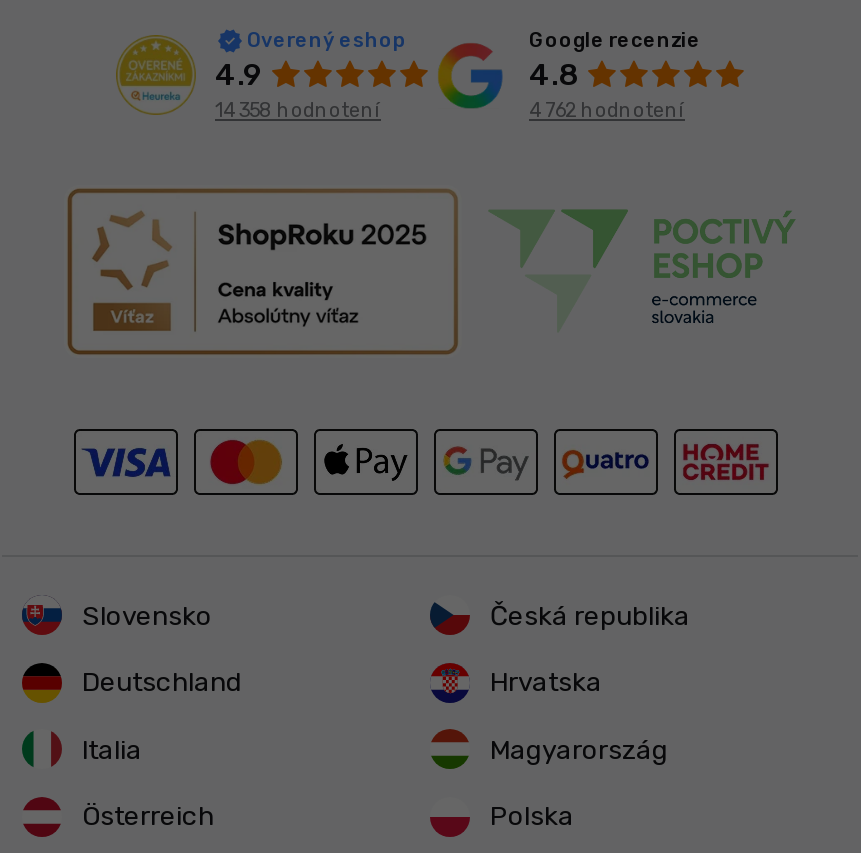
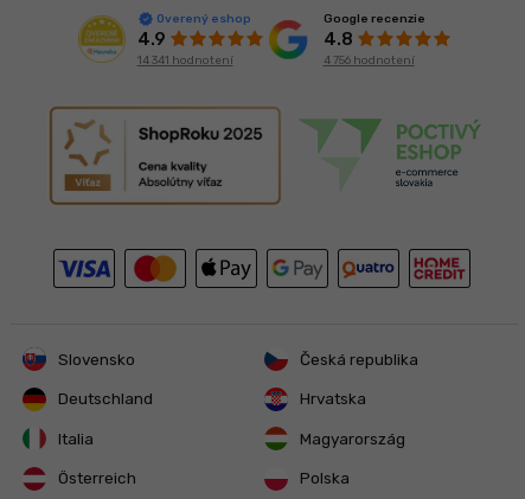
- 14 358 hodnotení
+ 14 341 hodnotení

- 4 762 hodnotení
+ 4 756 hodnotení
